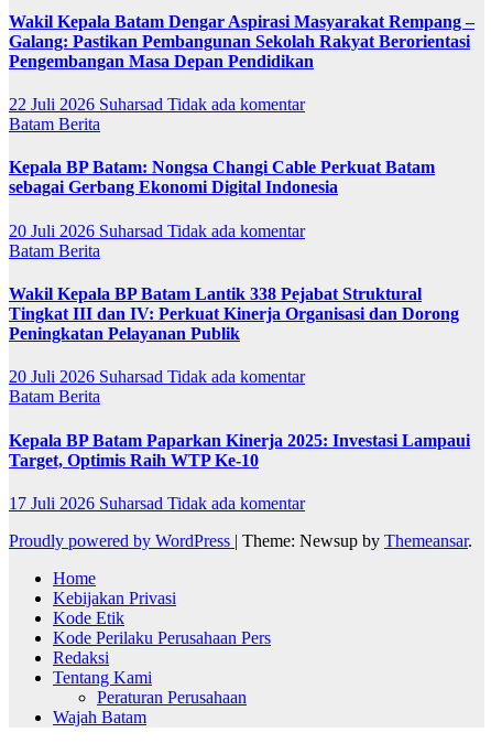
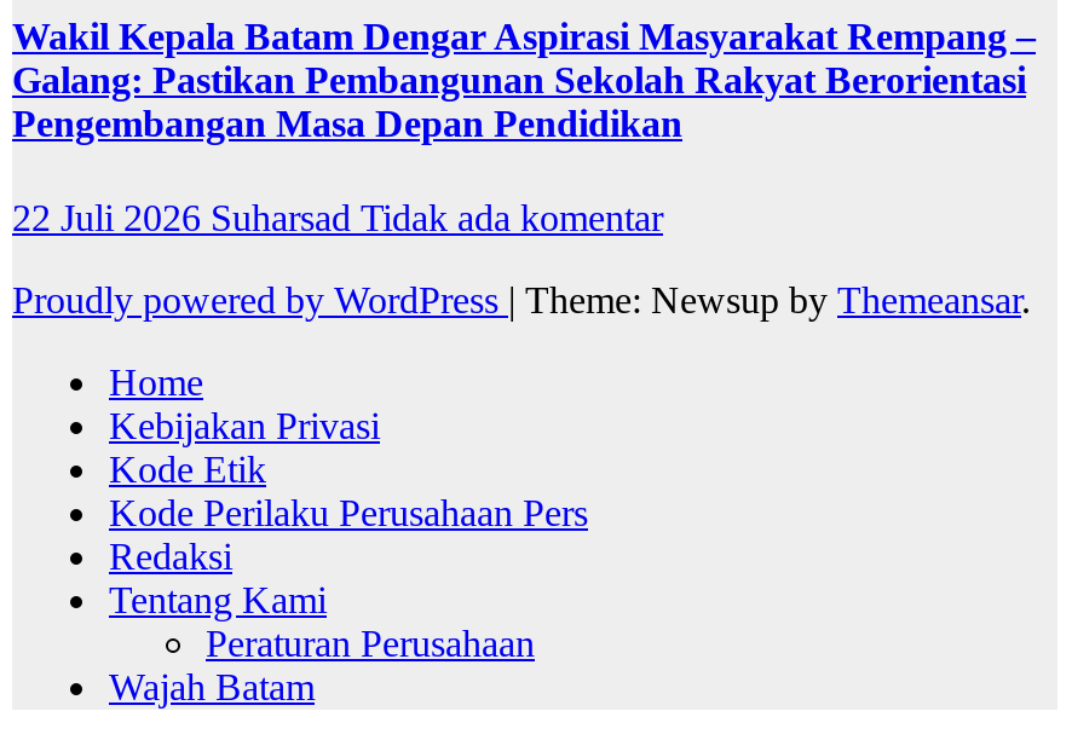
- Batam Berita
- Kepala BP Batam: Nongsa Changi Cable Perkuat Batam
- sebagai Gerbang Ekonomi Digital Indonesia
- 20 Juli 2026 Suharsad Tidak ada komentar
- Batam Berita
- Wakil Kepala BP Batam Lantik 338 Pejabat Struktural
- Tingkat III dan IV: Perkuat Kinerja Organisasi dan Dorong
- Peningkatan Pelayanan Publik
- 20 Juli 2026 Suharsad Tidak ada komentar
- Batam Berita
- Kepala BP Batam Paparkan Kinerja 2025: Investasi Lampaui
- Target, Optimis Raih WTP Ke-10
- 17 Juli 2026 Suharsad Tidak ada komentar
